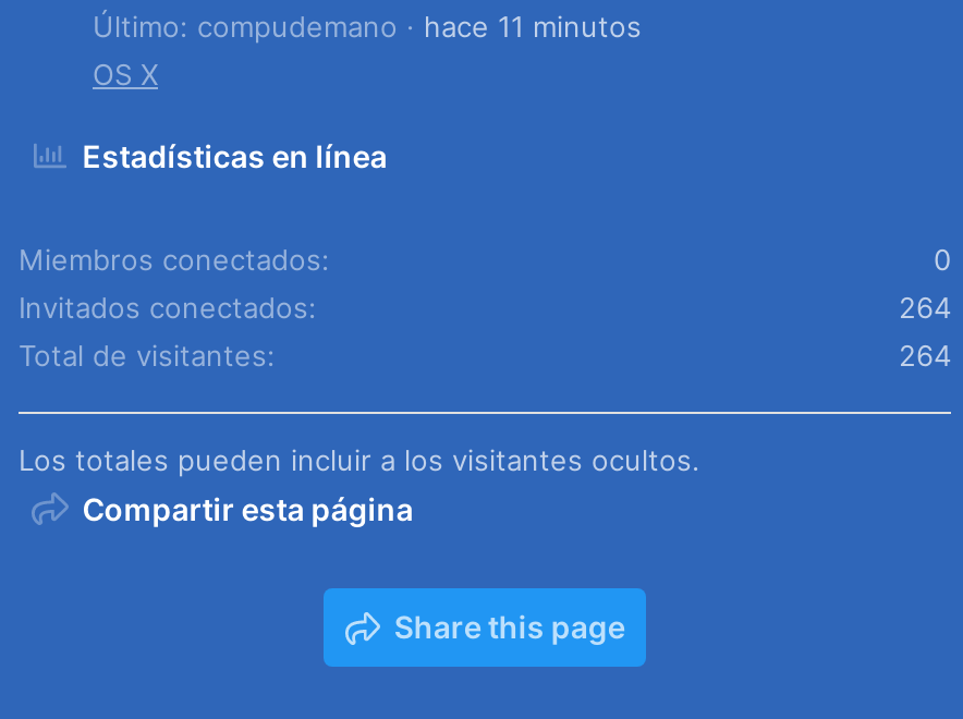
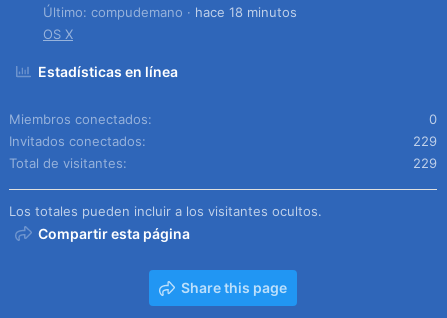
- Último: compudemano hace 11 minutos
+ Último: compudemano hace 18 minutos

- 264
+ 229

- 264
+ 229
